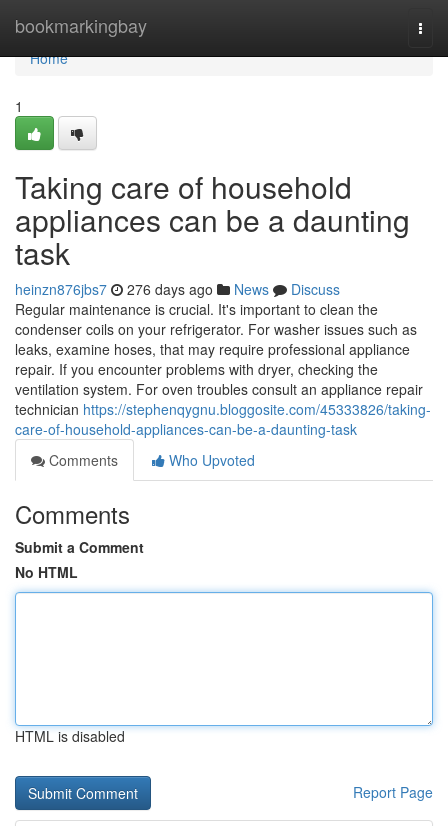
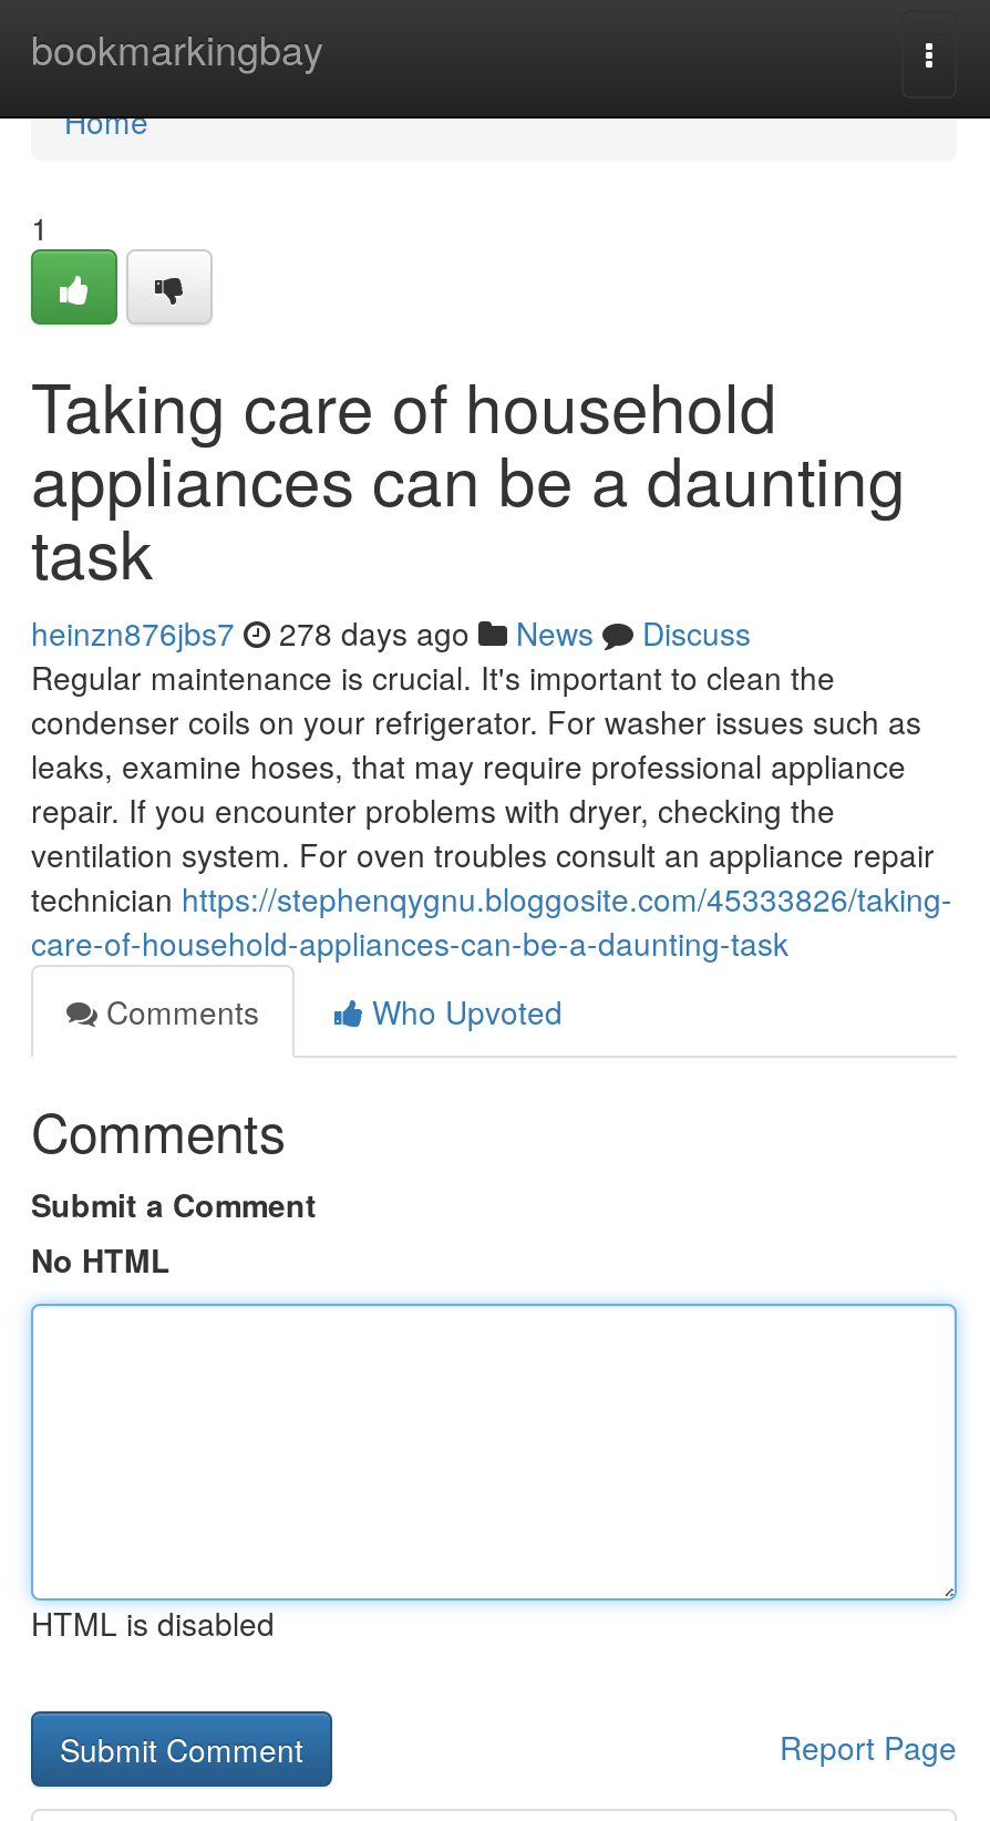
- heinzn876jbs7 276 days ago News Discuss
+ heinzn876jbs7 278 days ago News Discuss
